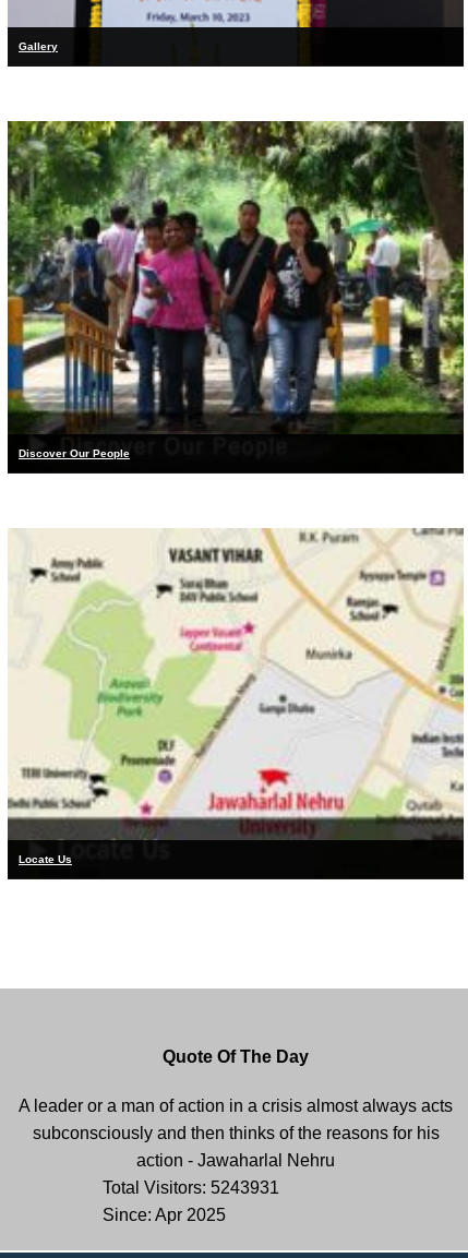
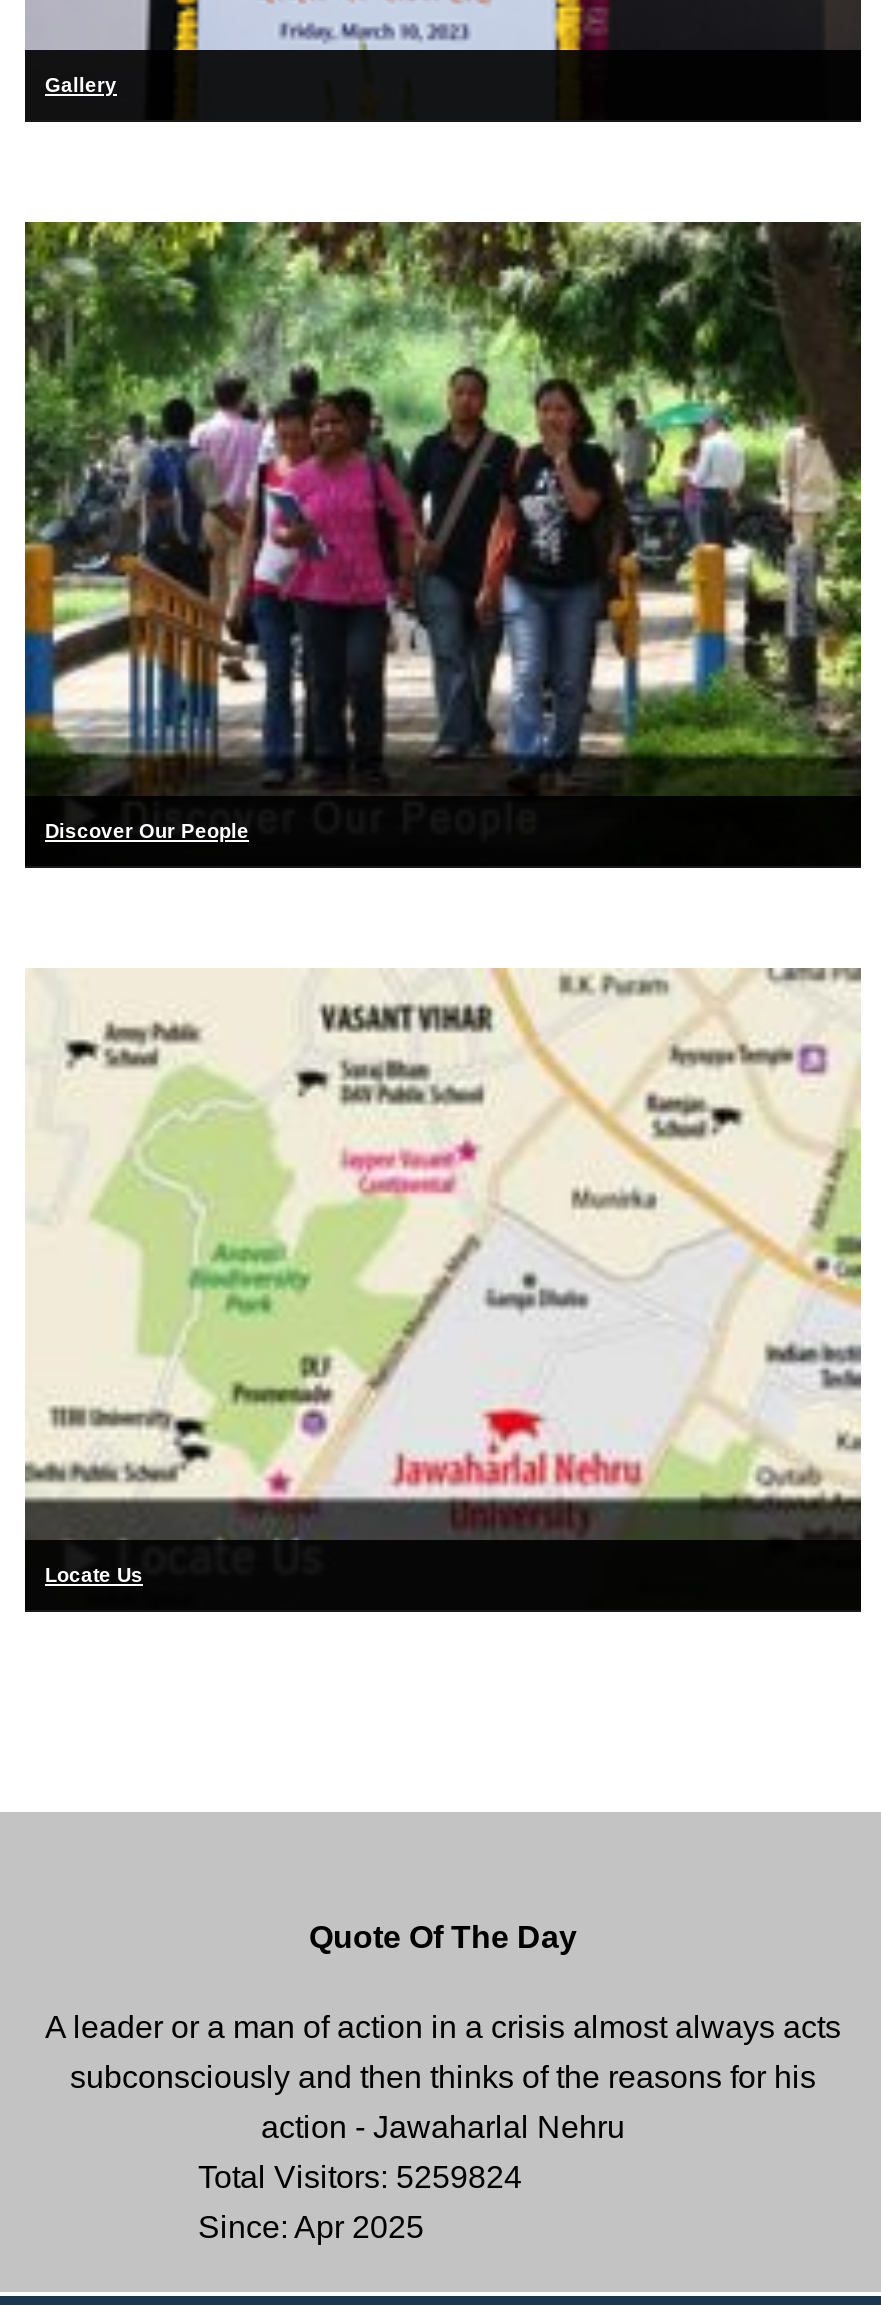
- Total Visitors: 5243931
+ Total Visitors: 5259824
